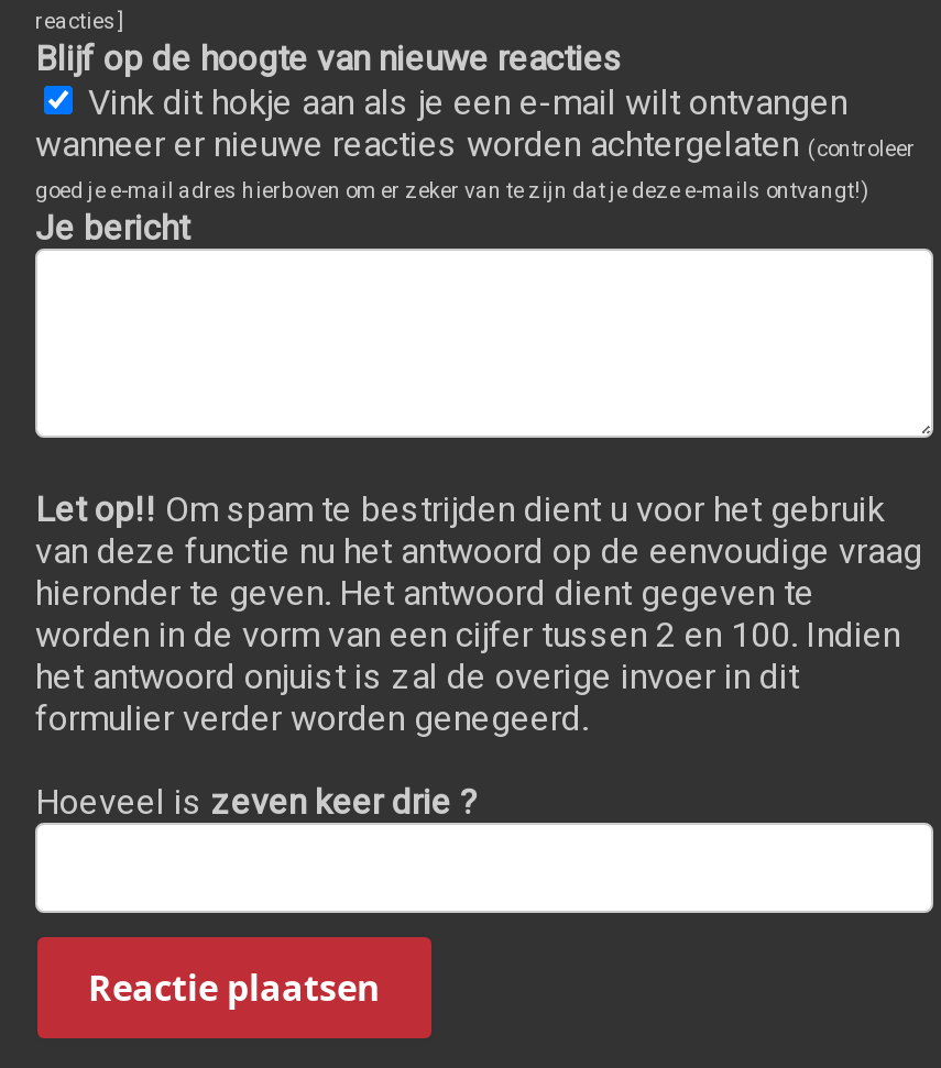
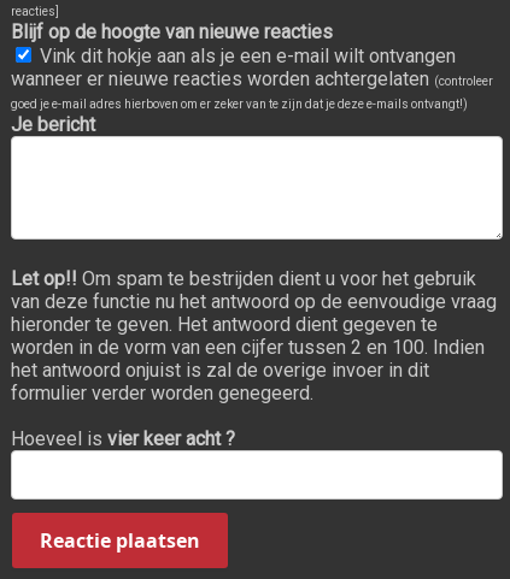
- Hoeveel is zeven keer drie ?
+ Hoeveel is vier keer acht ?
